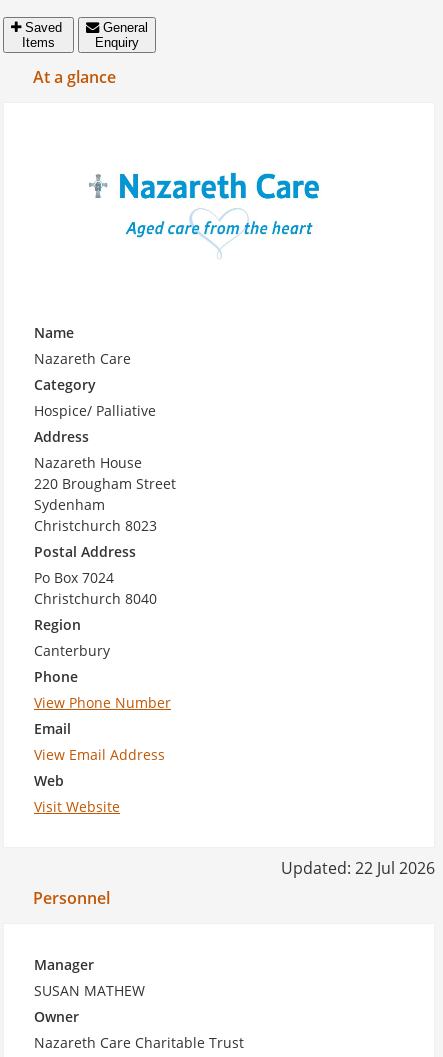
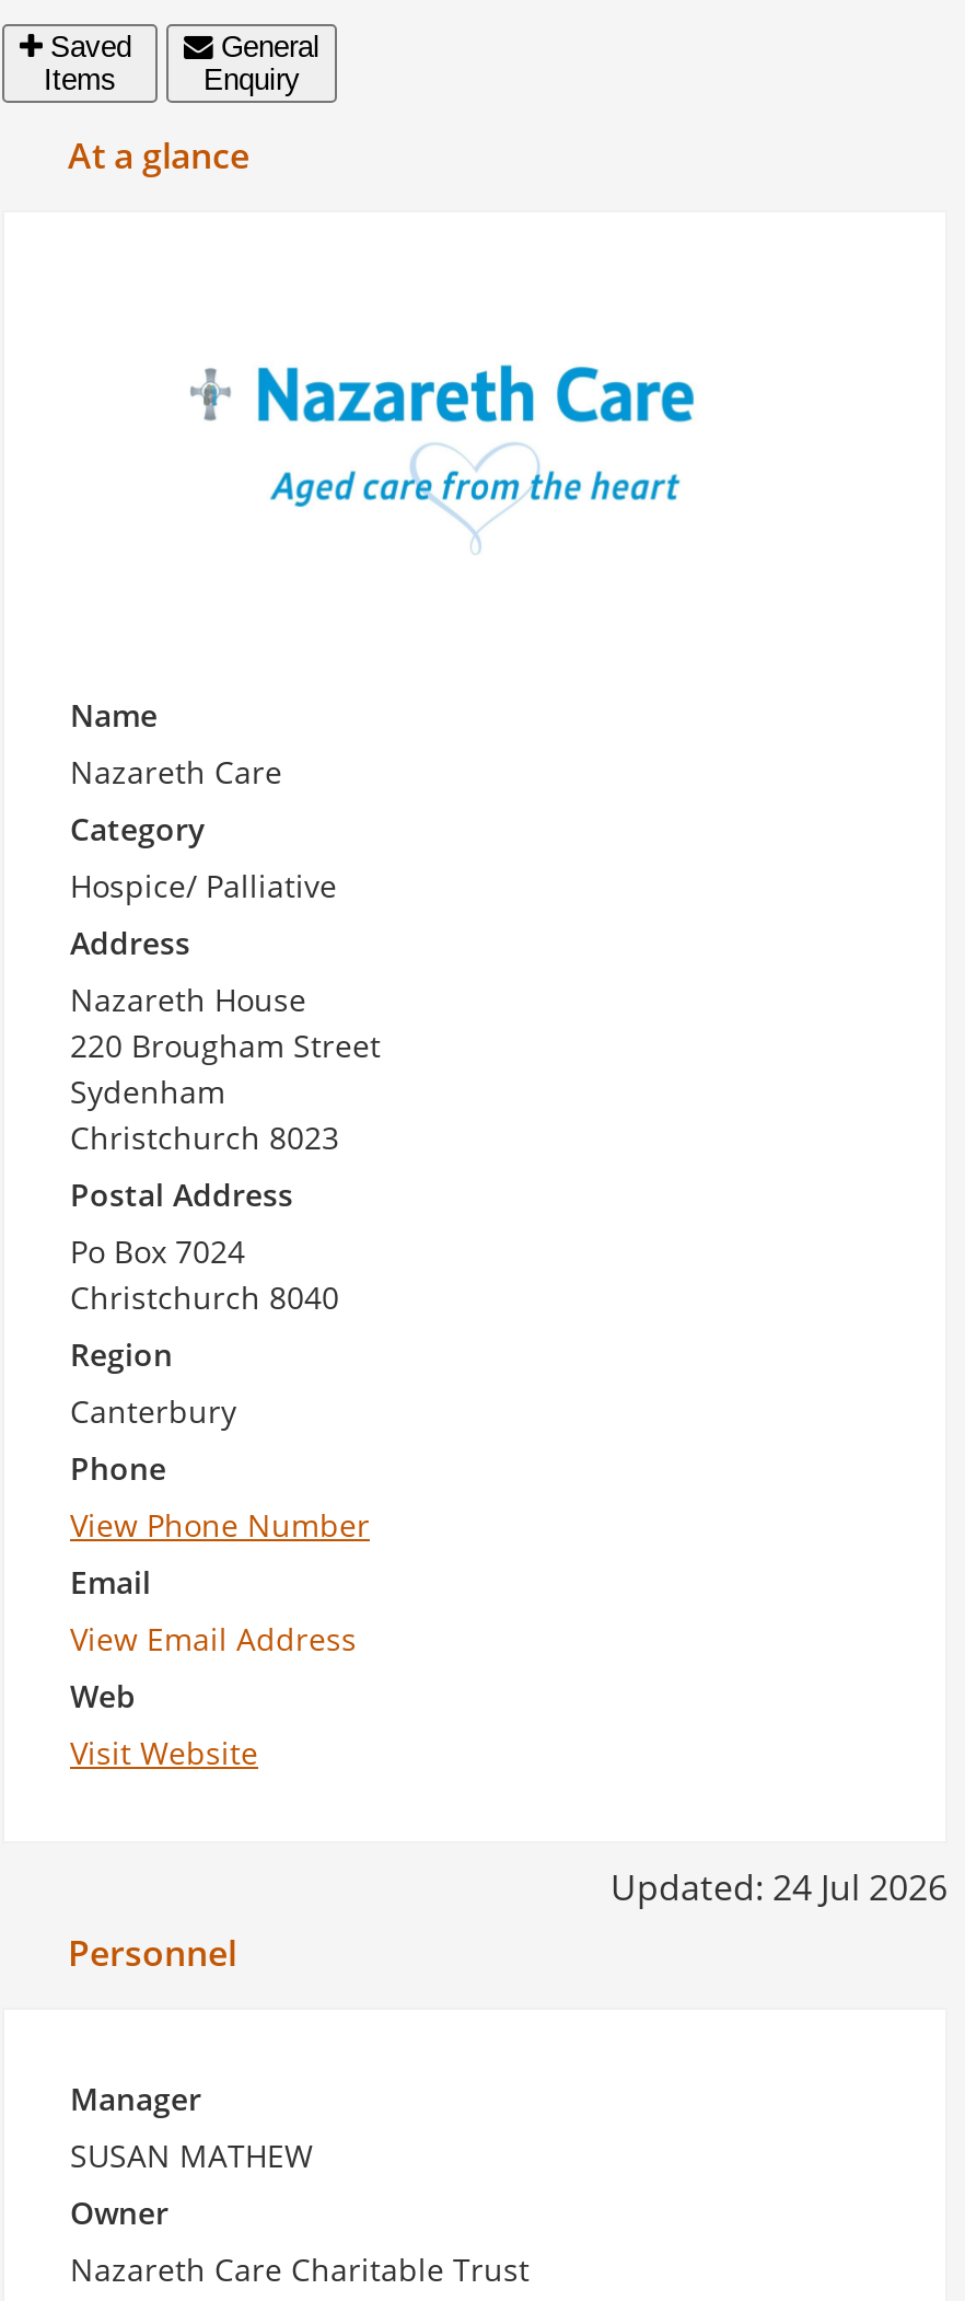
- Updated: 22 Jul 2026
+ Updated: 24 Jul 2026
